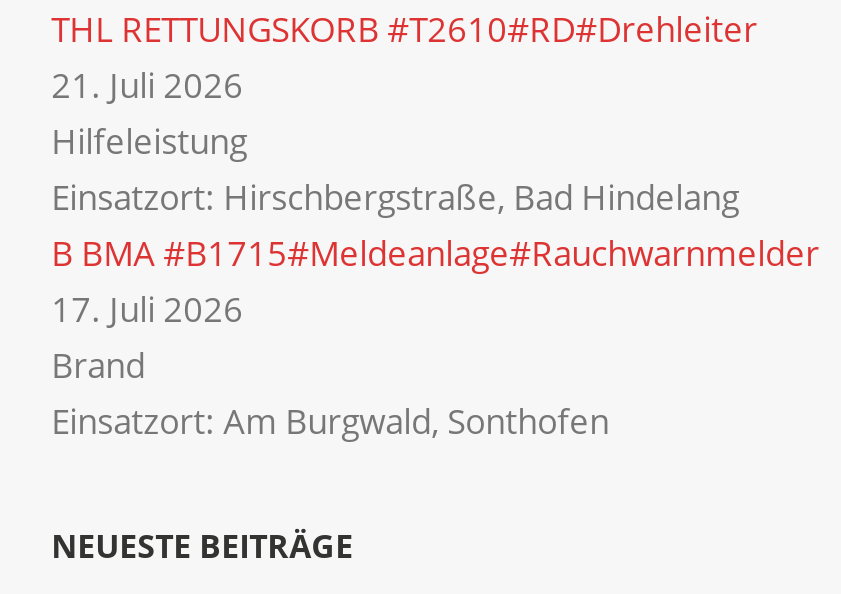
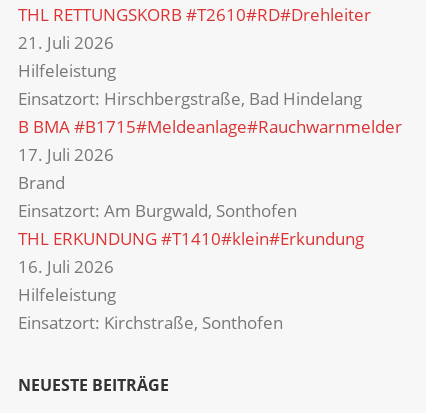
+ THL ERKUNDUNG #T1410#klein#Erkundung
+ 16. Juli 2026
+ Hilfeleistung
+ Einsatzort: Kirchstraße, Sonthofen
